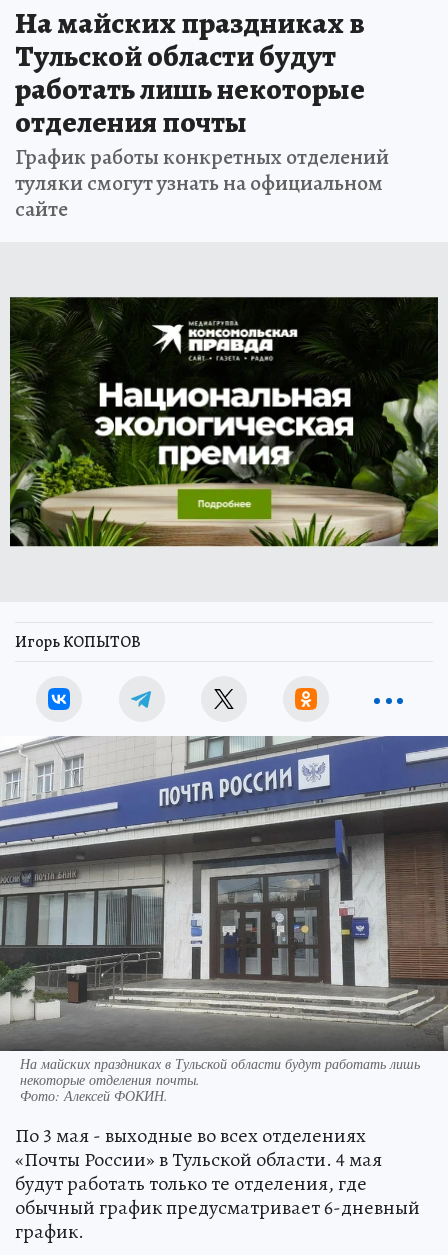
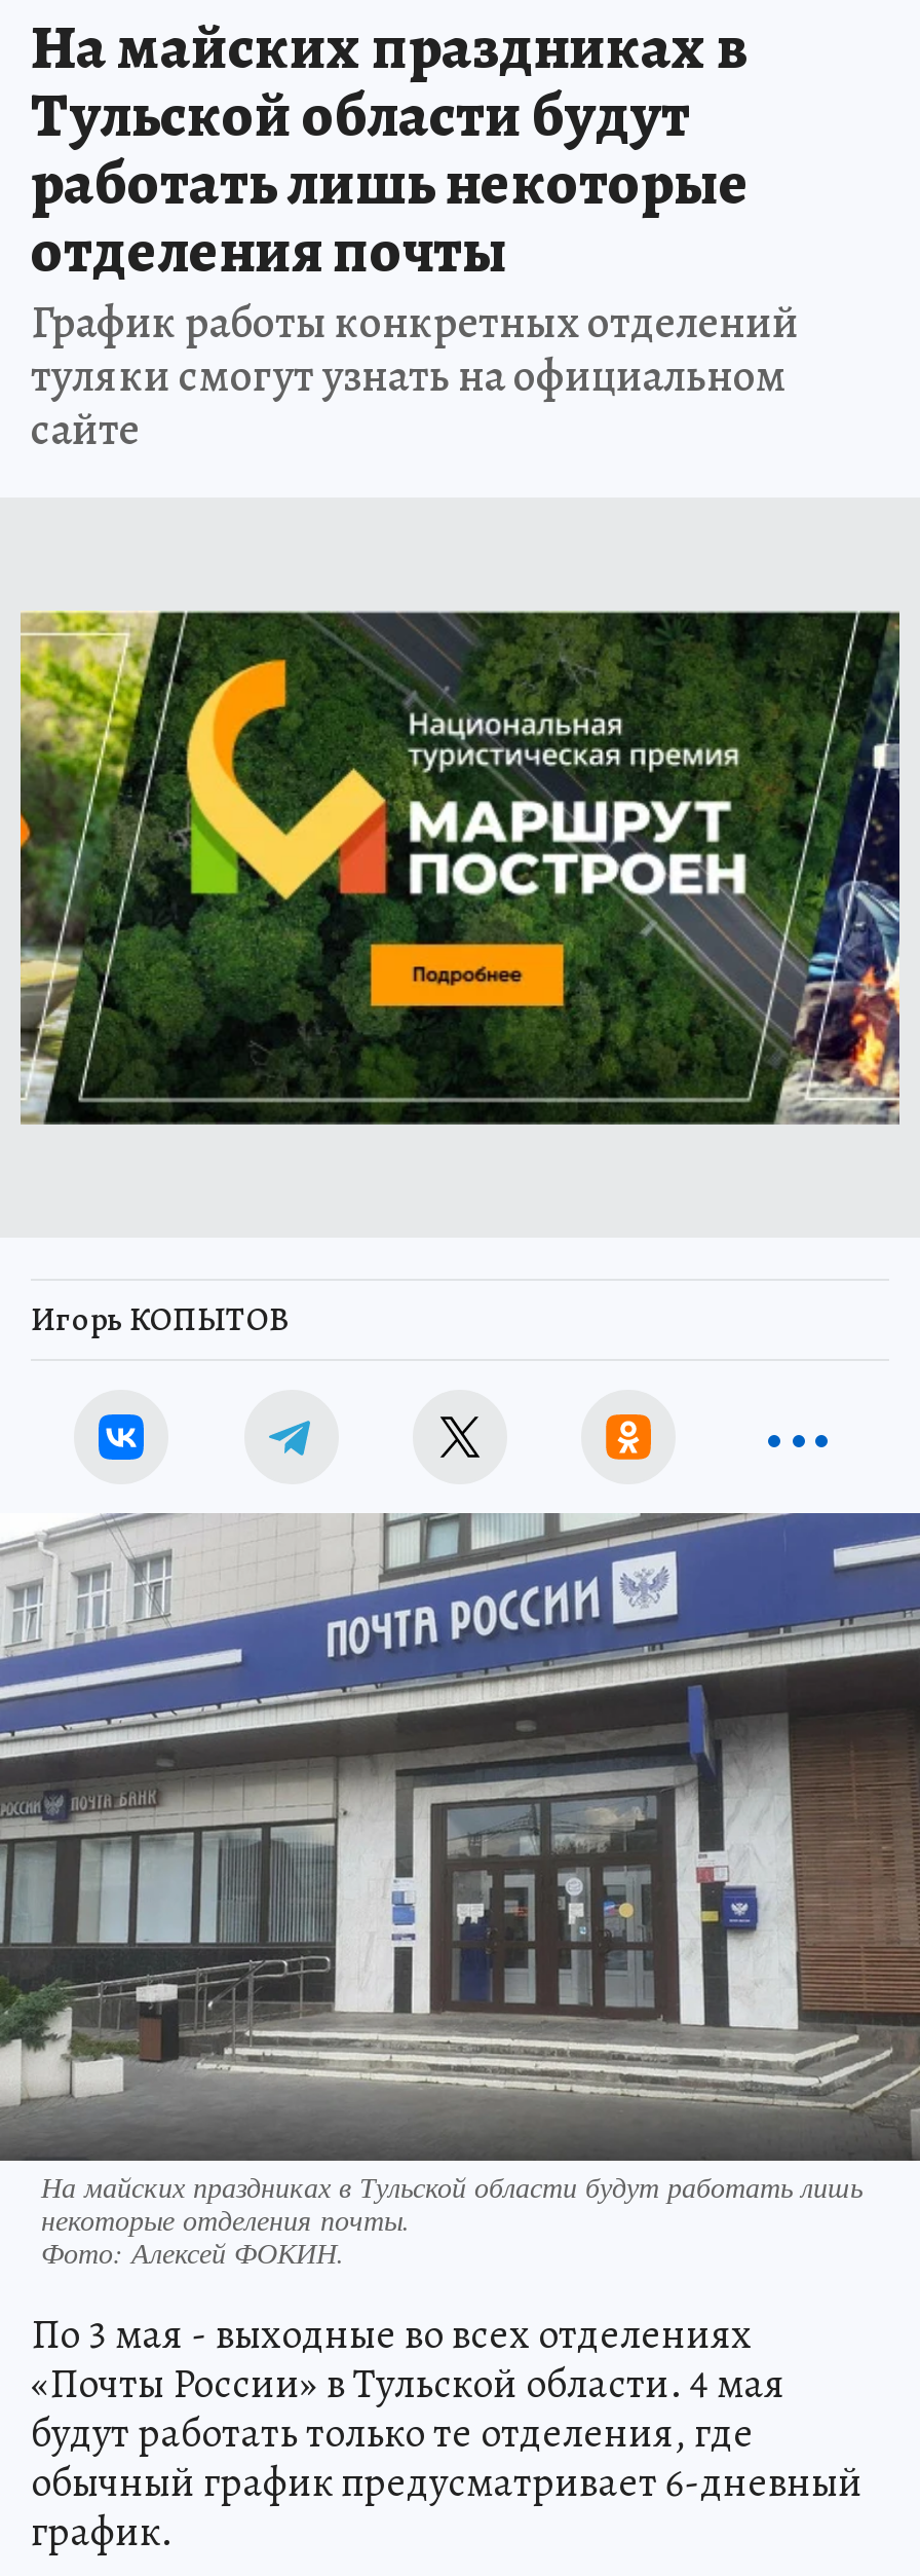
- [image]
+ [image]
